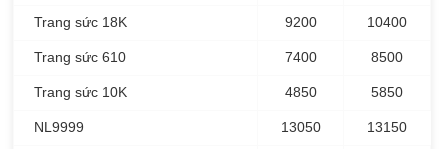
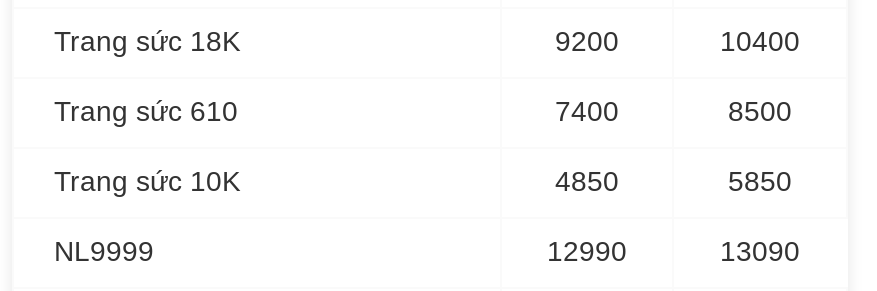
- 13050
+ 12990

- 13150
+ 13090
